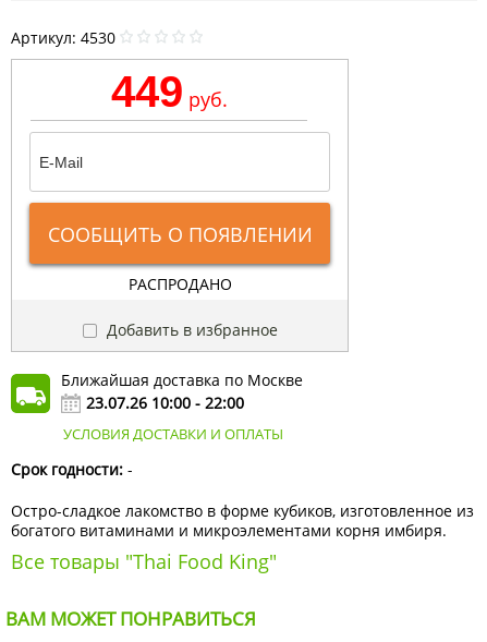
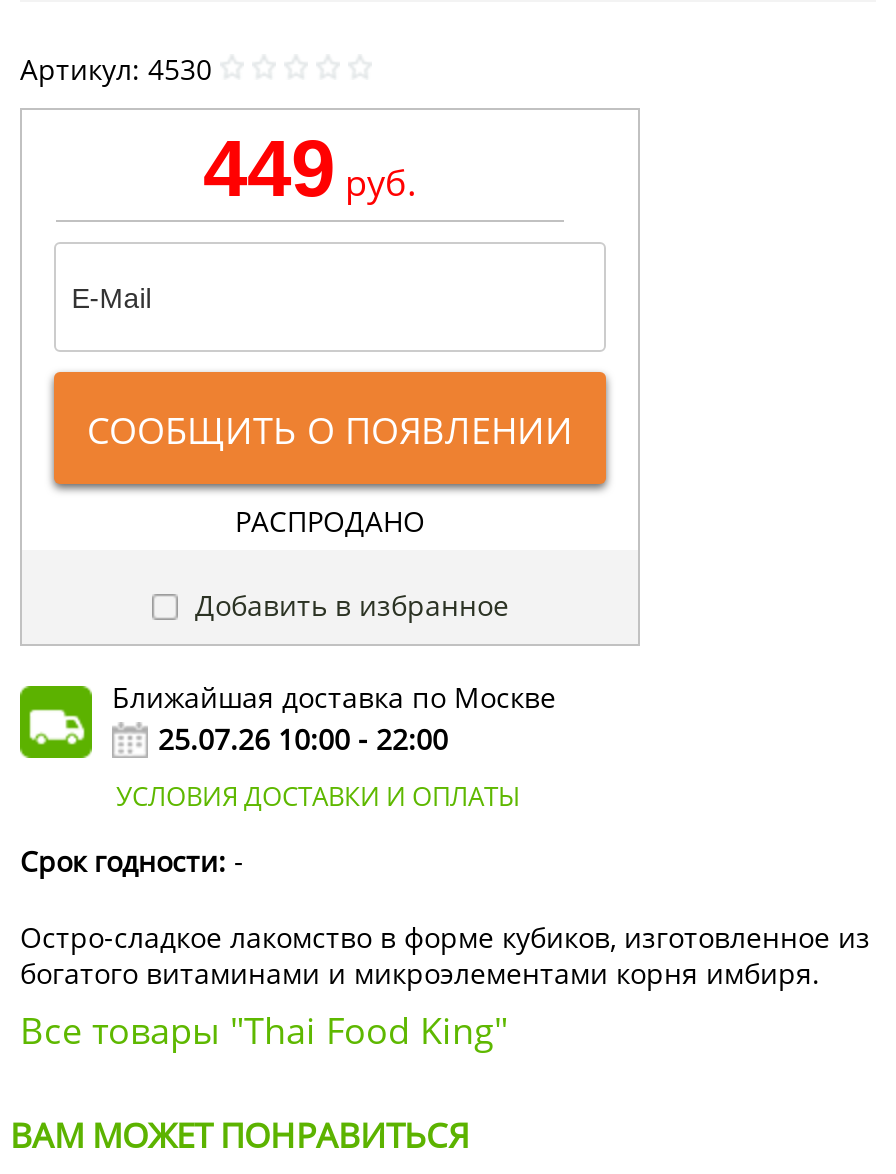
- 23.07.26 10:00 - 22:00
+ 25.07.26 10:00 - 22:00
